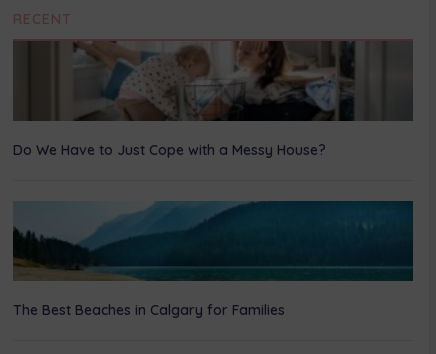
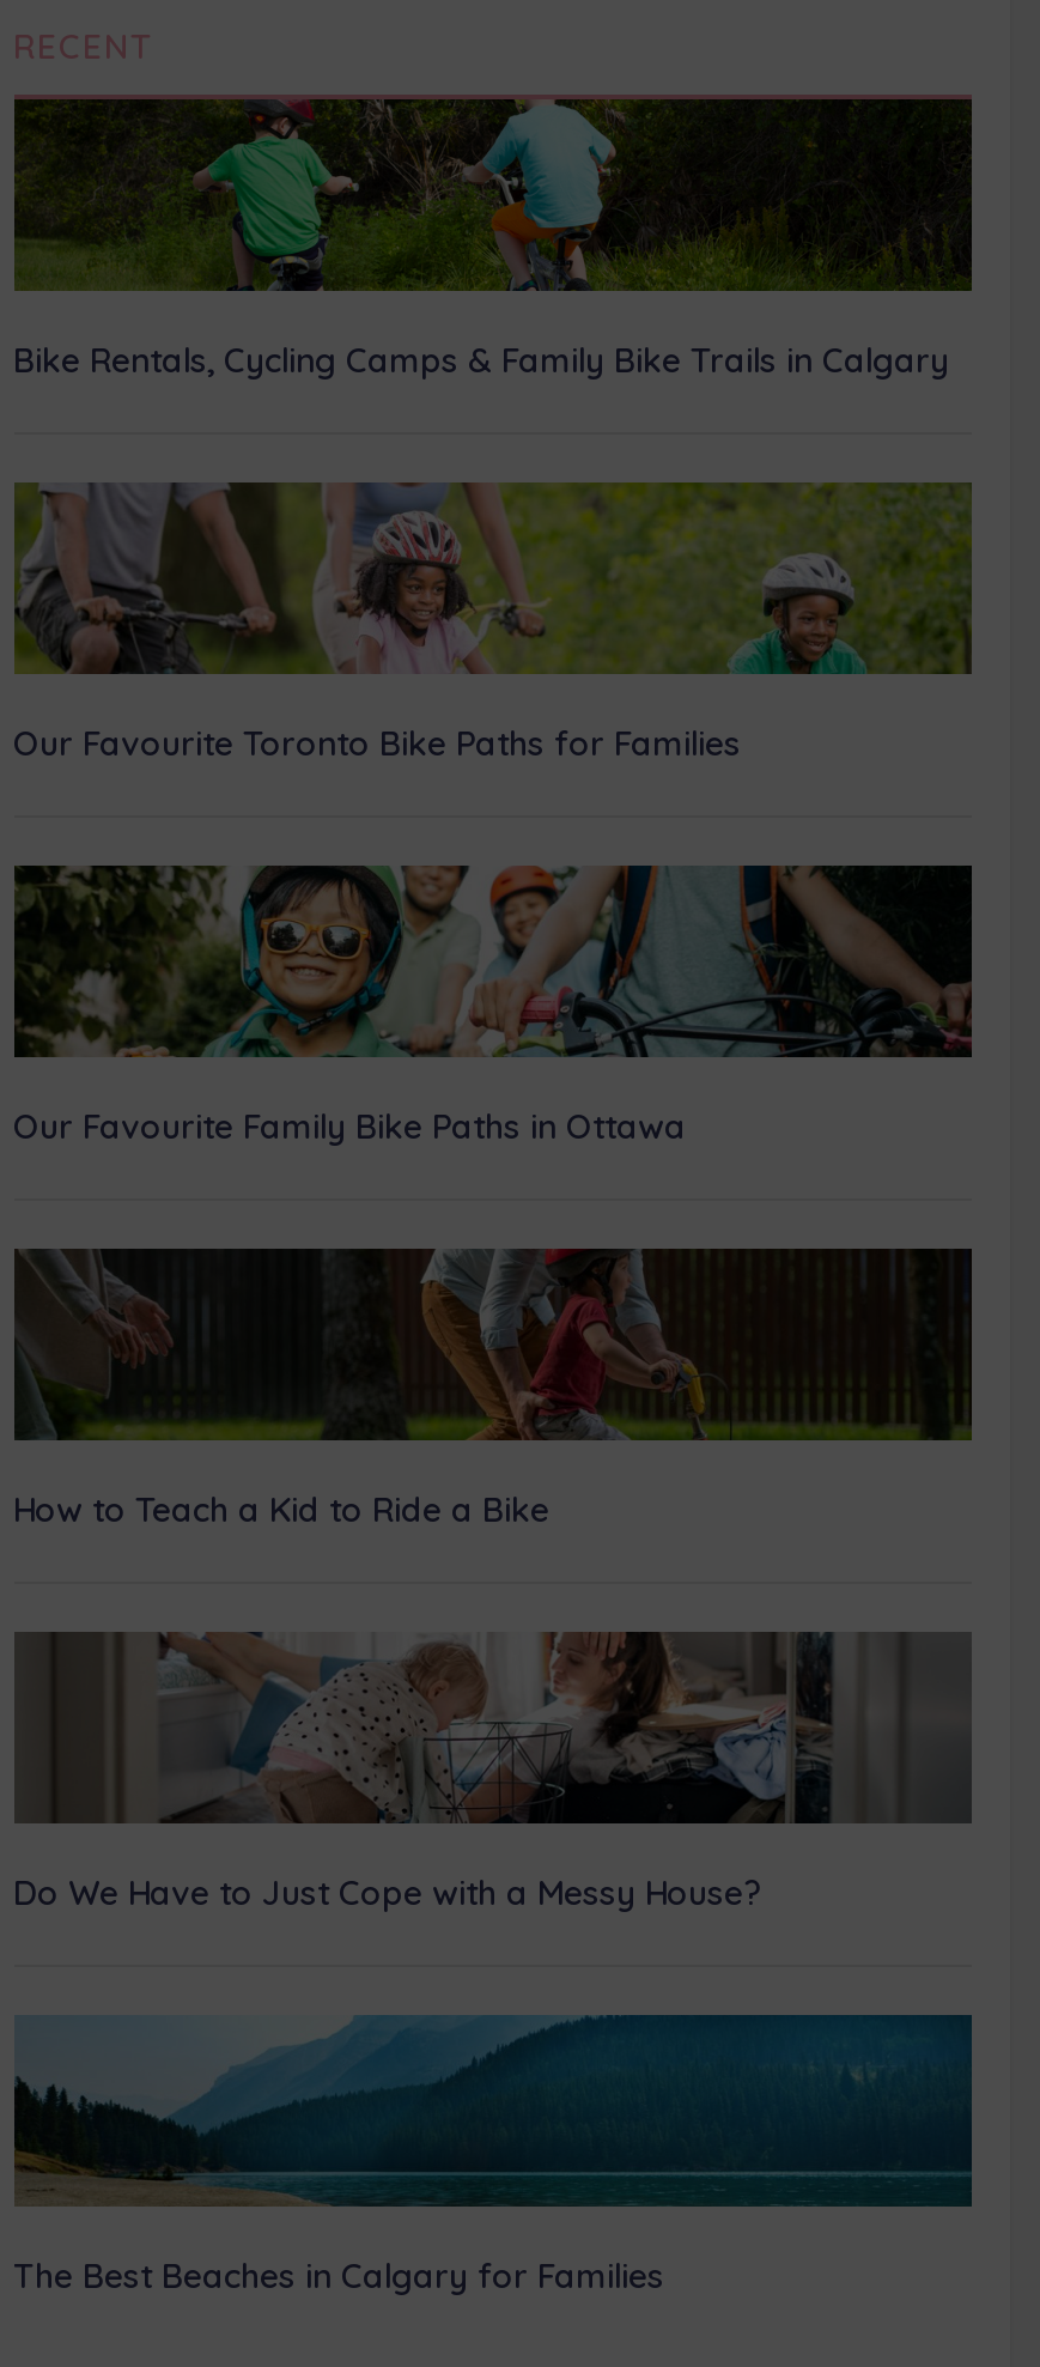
+ [image]
+ Our Favourite Toronto Bike Paths for Families

+ [image]
+ Our Favourite Family Bike Paths in Ottawa

+ [image]
+ How to Teach a Kid to Ride a Bike

+ [image]
+ Bike Rentals, Cycling Camps & Family Bike Trails in Calgary
